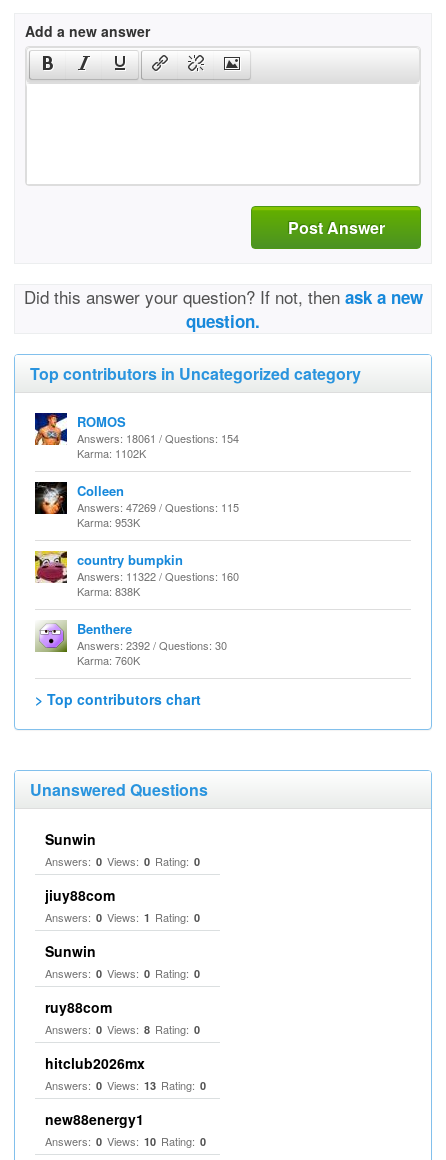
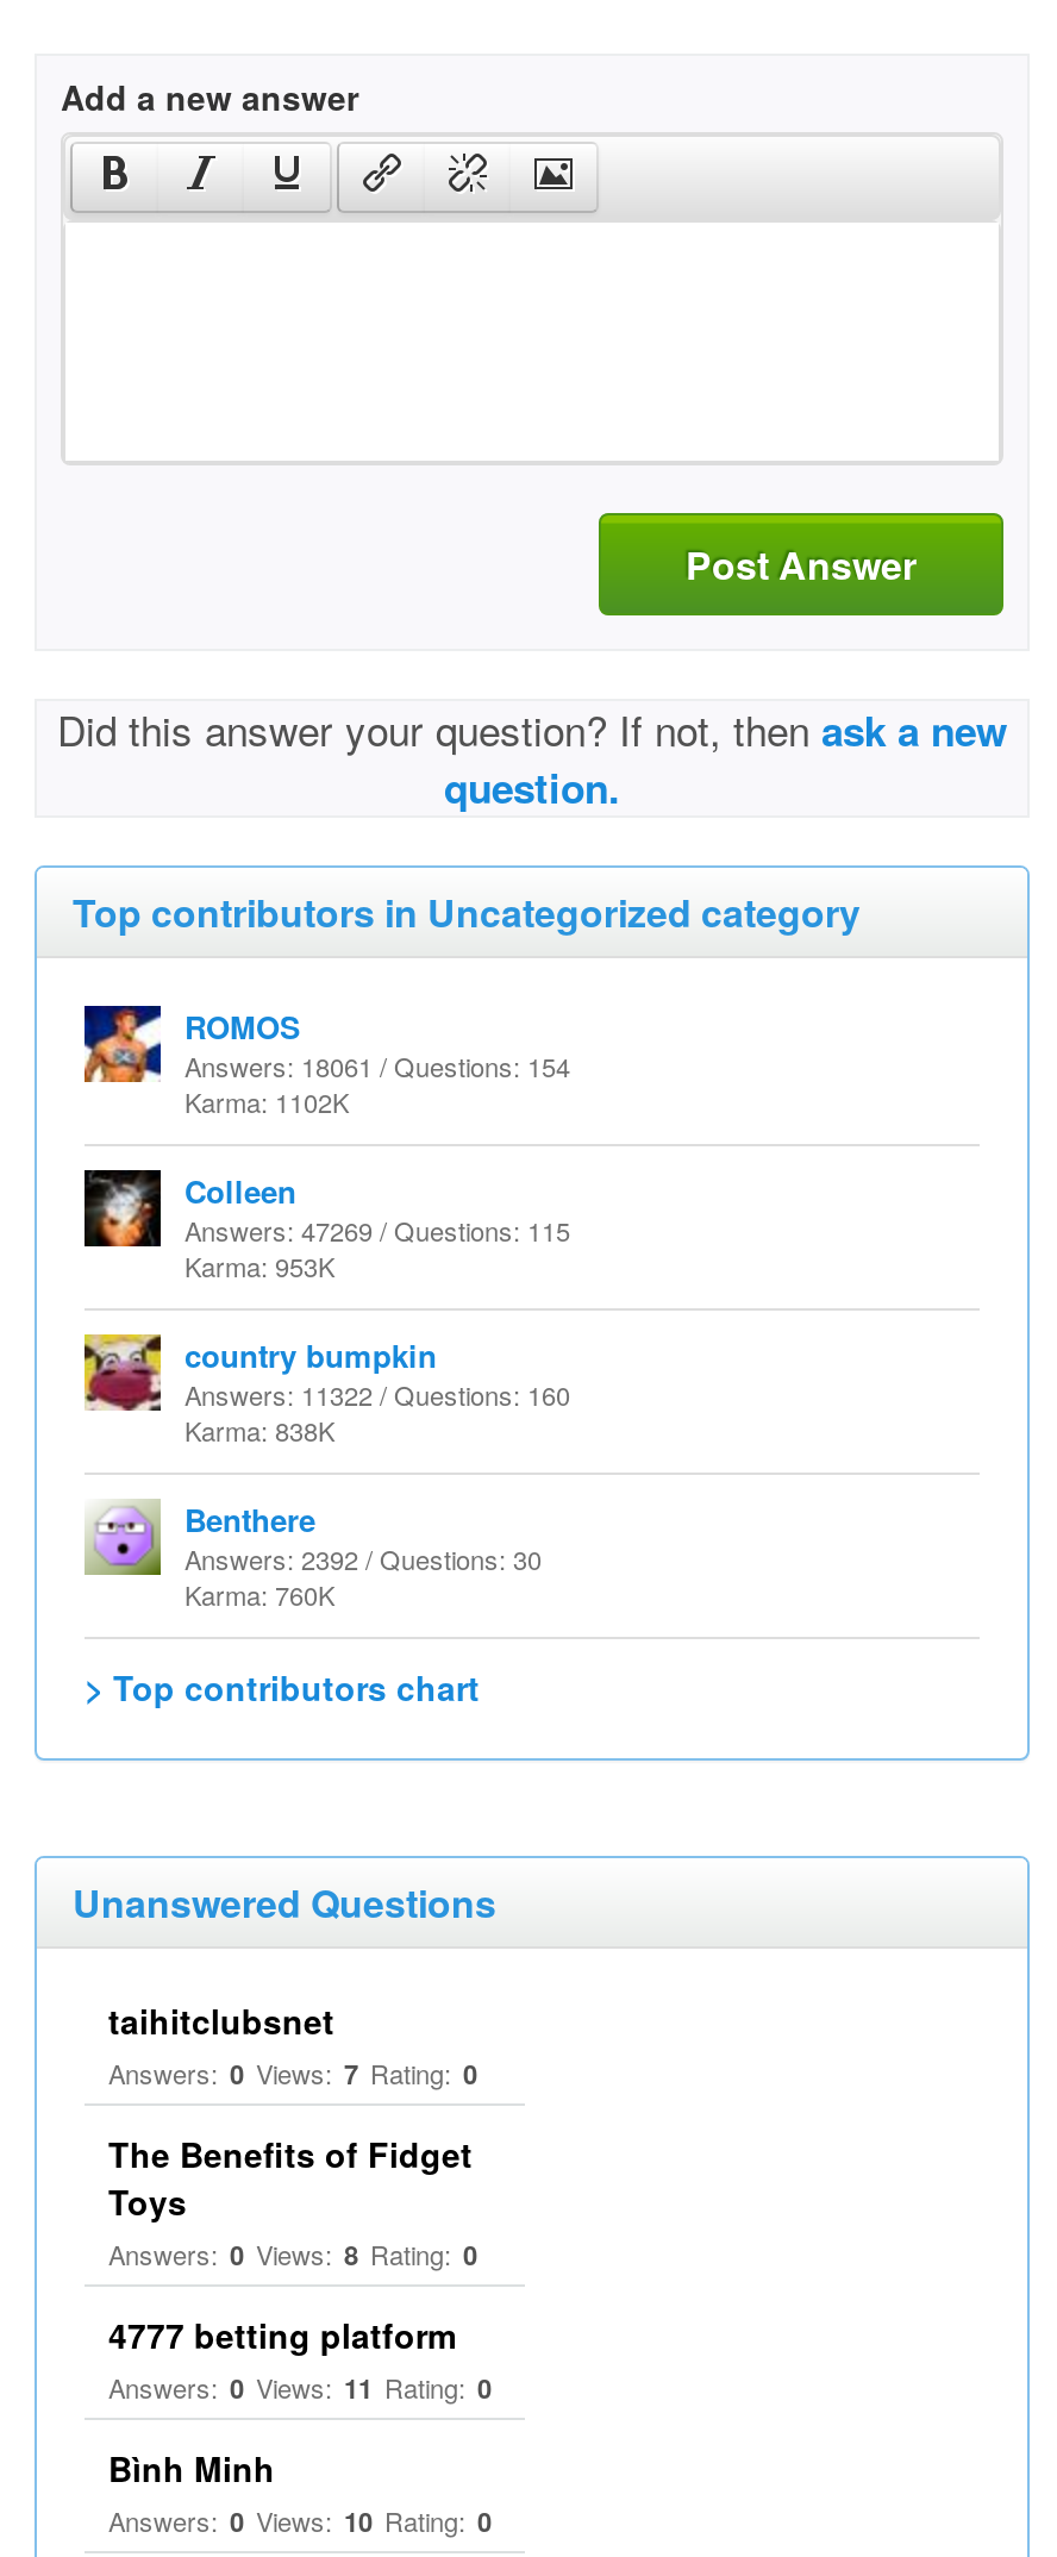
- Sunwin
- Answers: 0 Views: 0 Rating: 0
- jiuy88com
- Answers: 0 Views: 1 Rating: 0
- Sunwin
- Answers: 0 Views: 0 Rating: 0
- ruy88com
+ taihitclubsnet
+ Answers: 0 Views: 7 Rating: 0
+ The Benefits of Fidget
+ Toys

- hitclub2026mx
- Answers: 0 Views: 13 Rating: 0
+ 4777 betting platform
+ Answers: 0 Views: 11 Rating: 0

- new88energy1
+ Bình Minh
